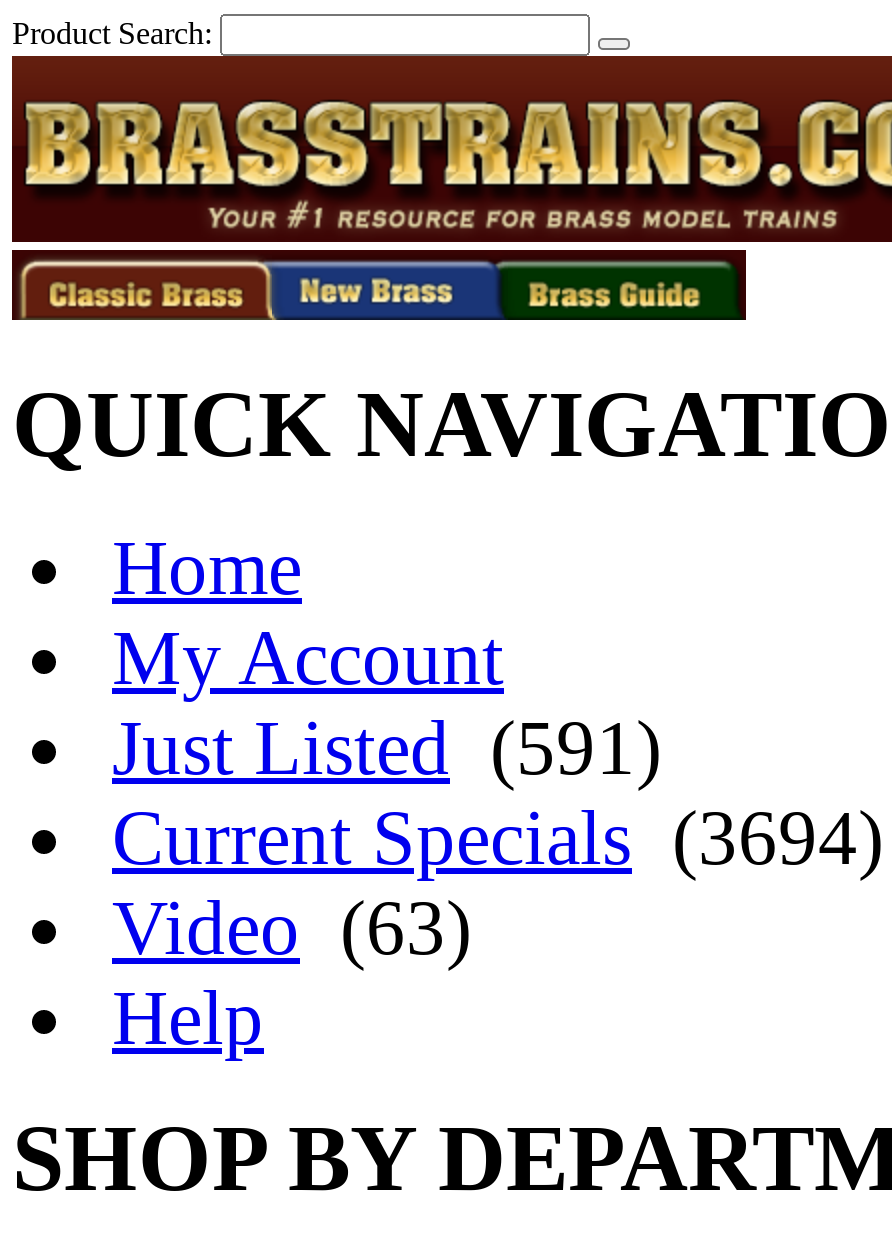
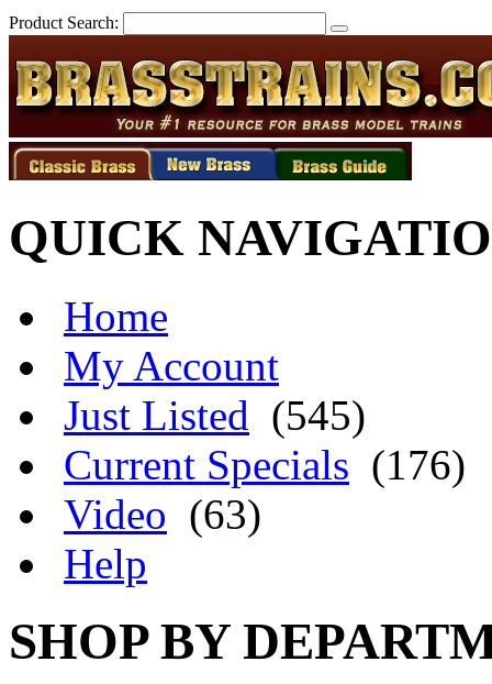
- Just Listed (591)
+ Just Listed (545)

- Current Specials (3694)
+ Current Specials (176)
